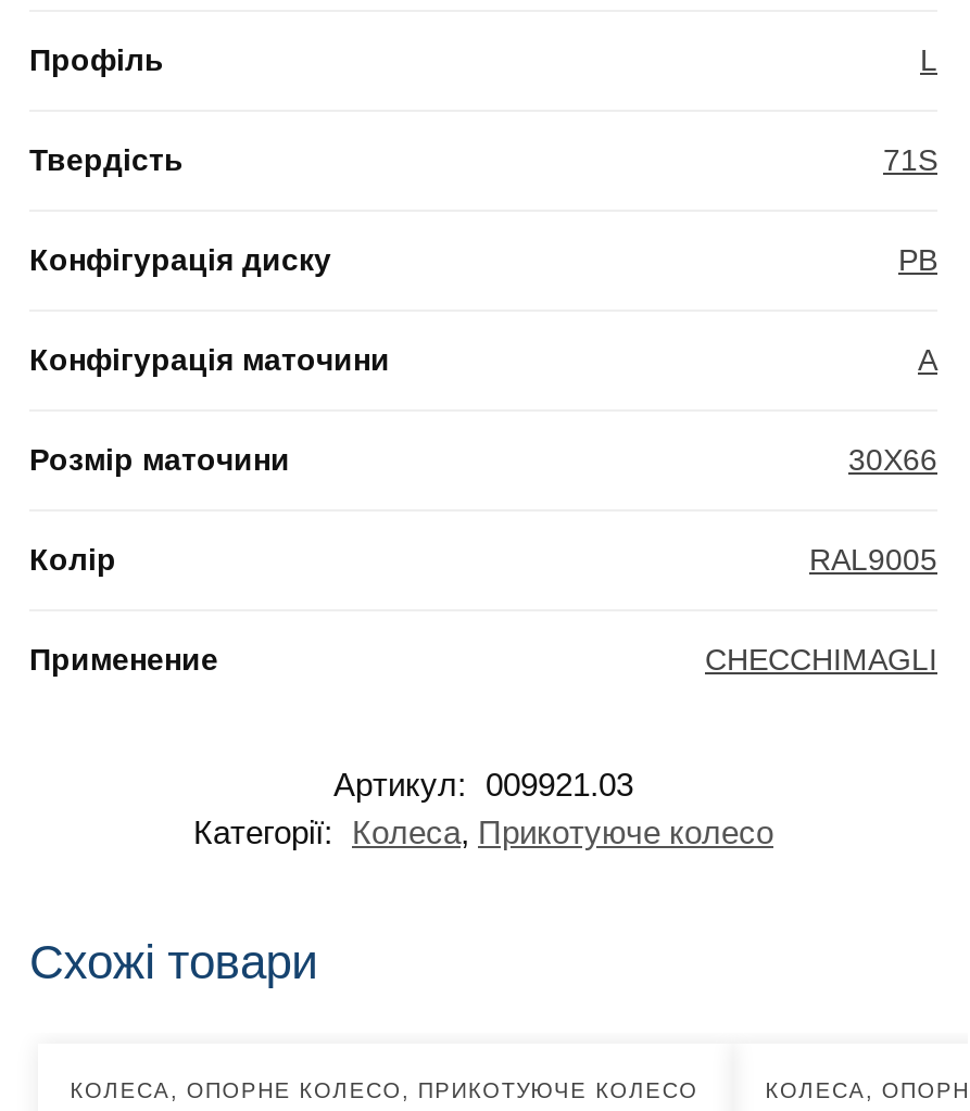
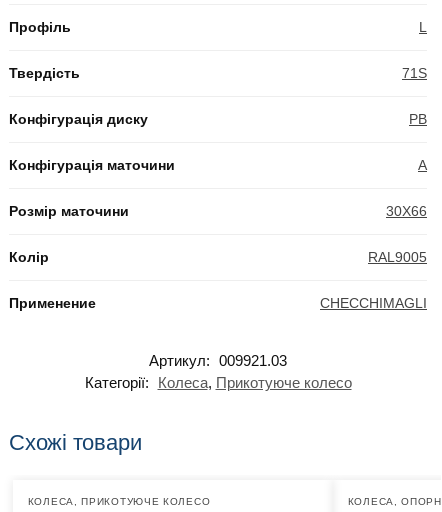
- КОЛЕСА, ОПОРНЕ КОЛЕСО, ПРИКОТУЮЧЕ КОЛЕСО
+ КОЛЕСА, ПРИКОТУЮЧЕ КОЛЕСО
